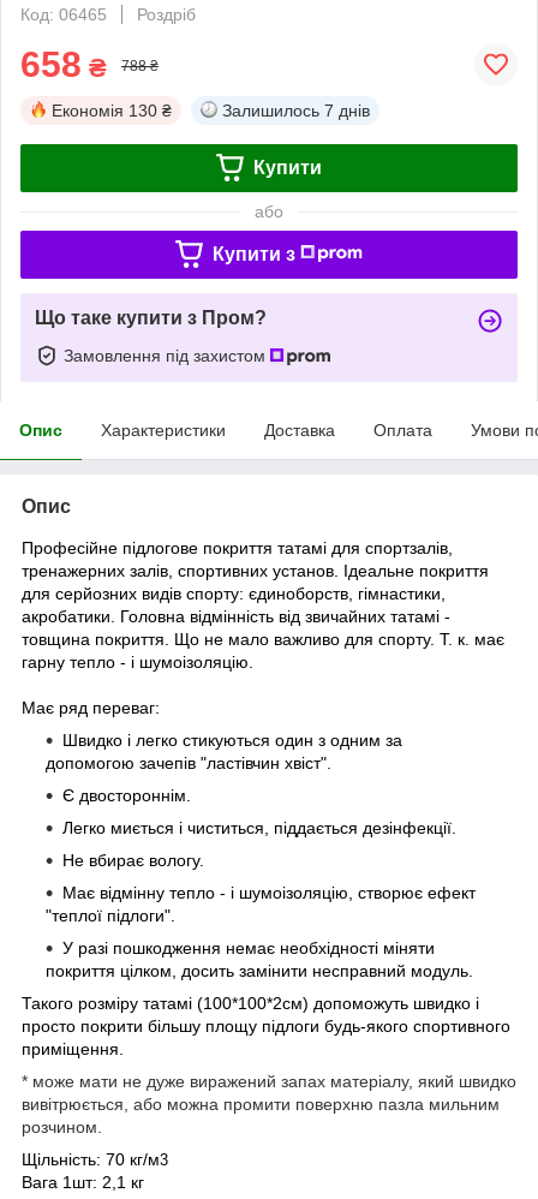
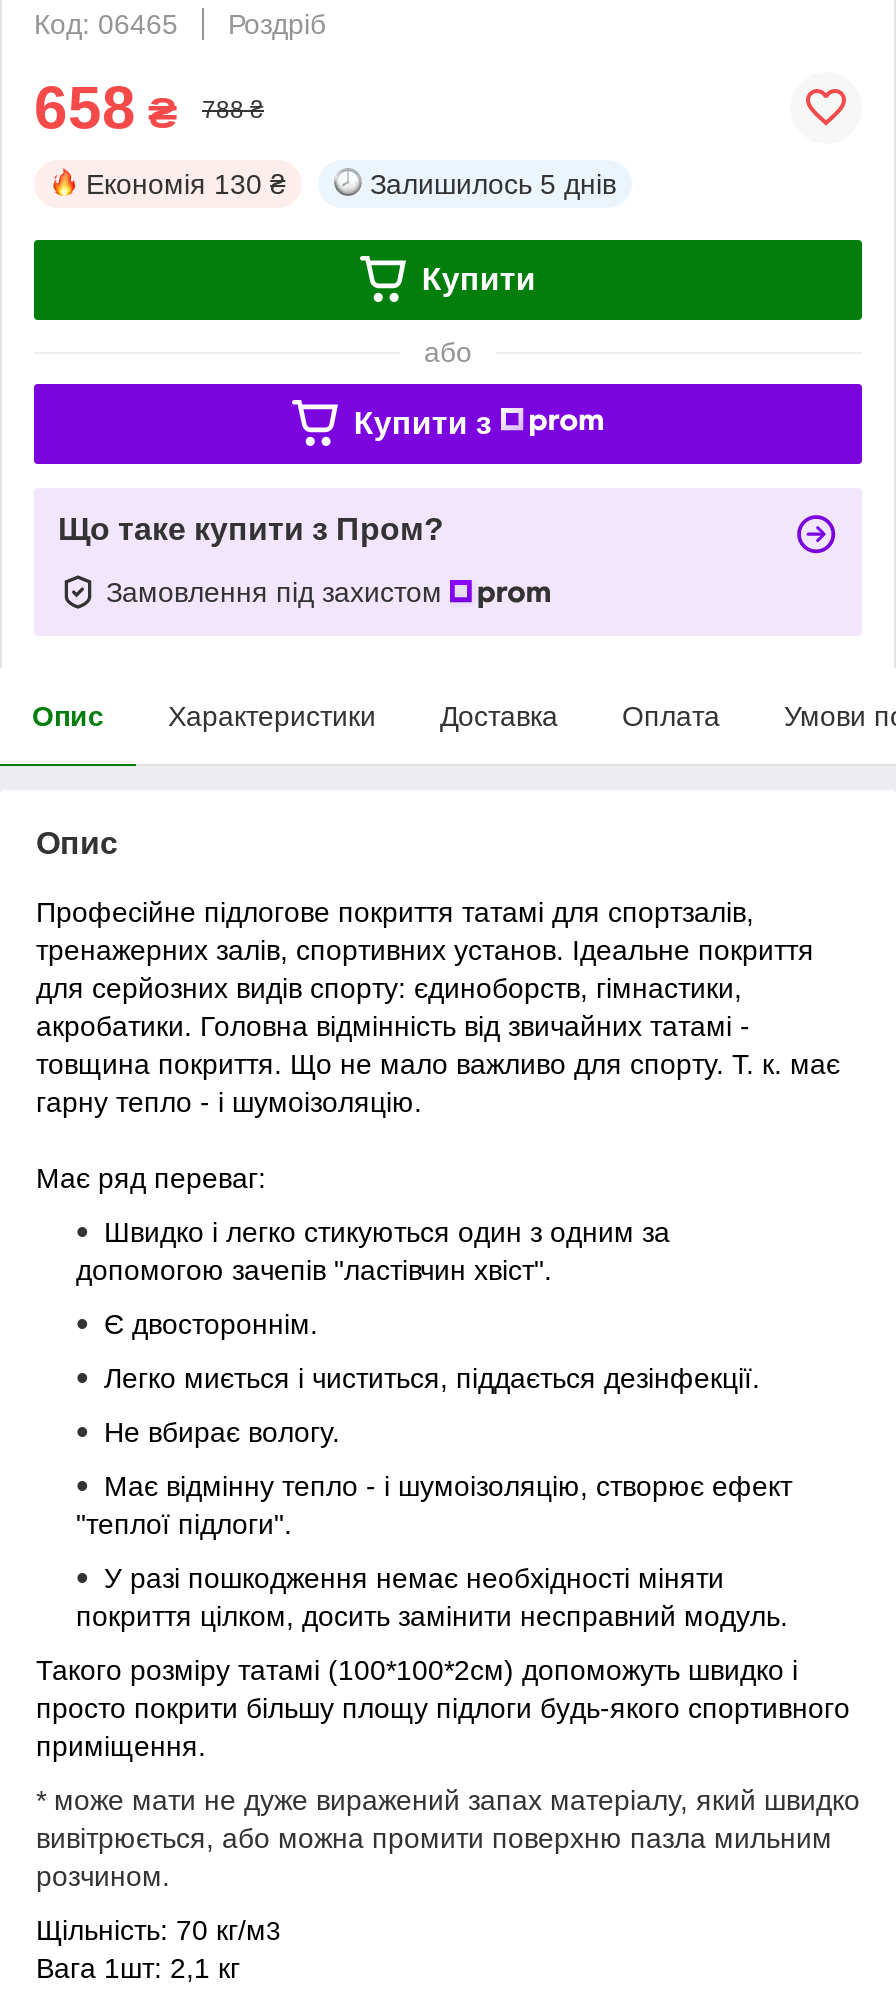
- Залишилось 7 днів
+ Залишилось 5 днів
